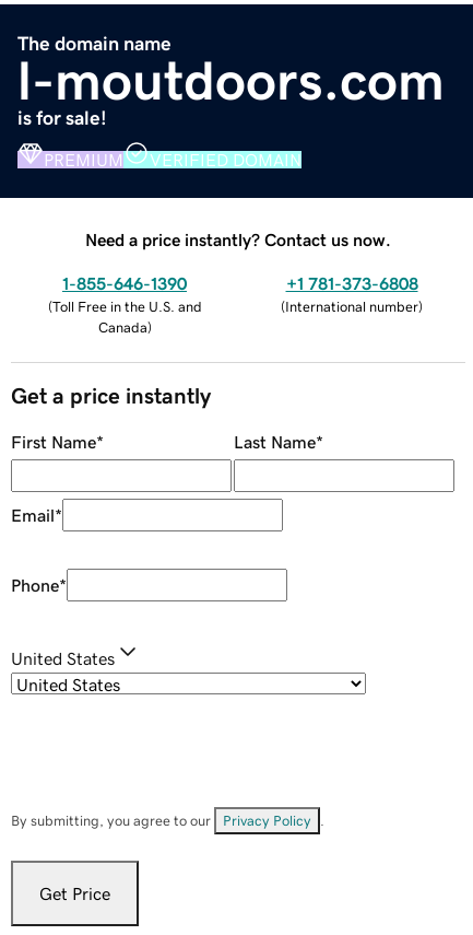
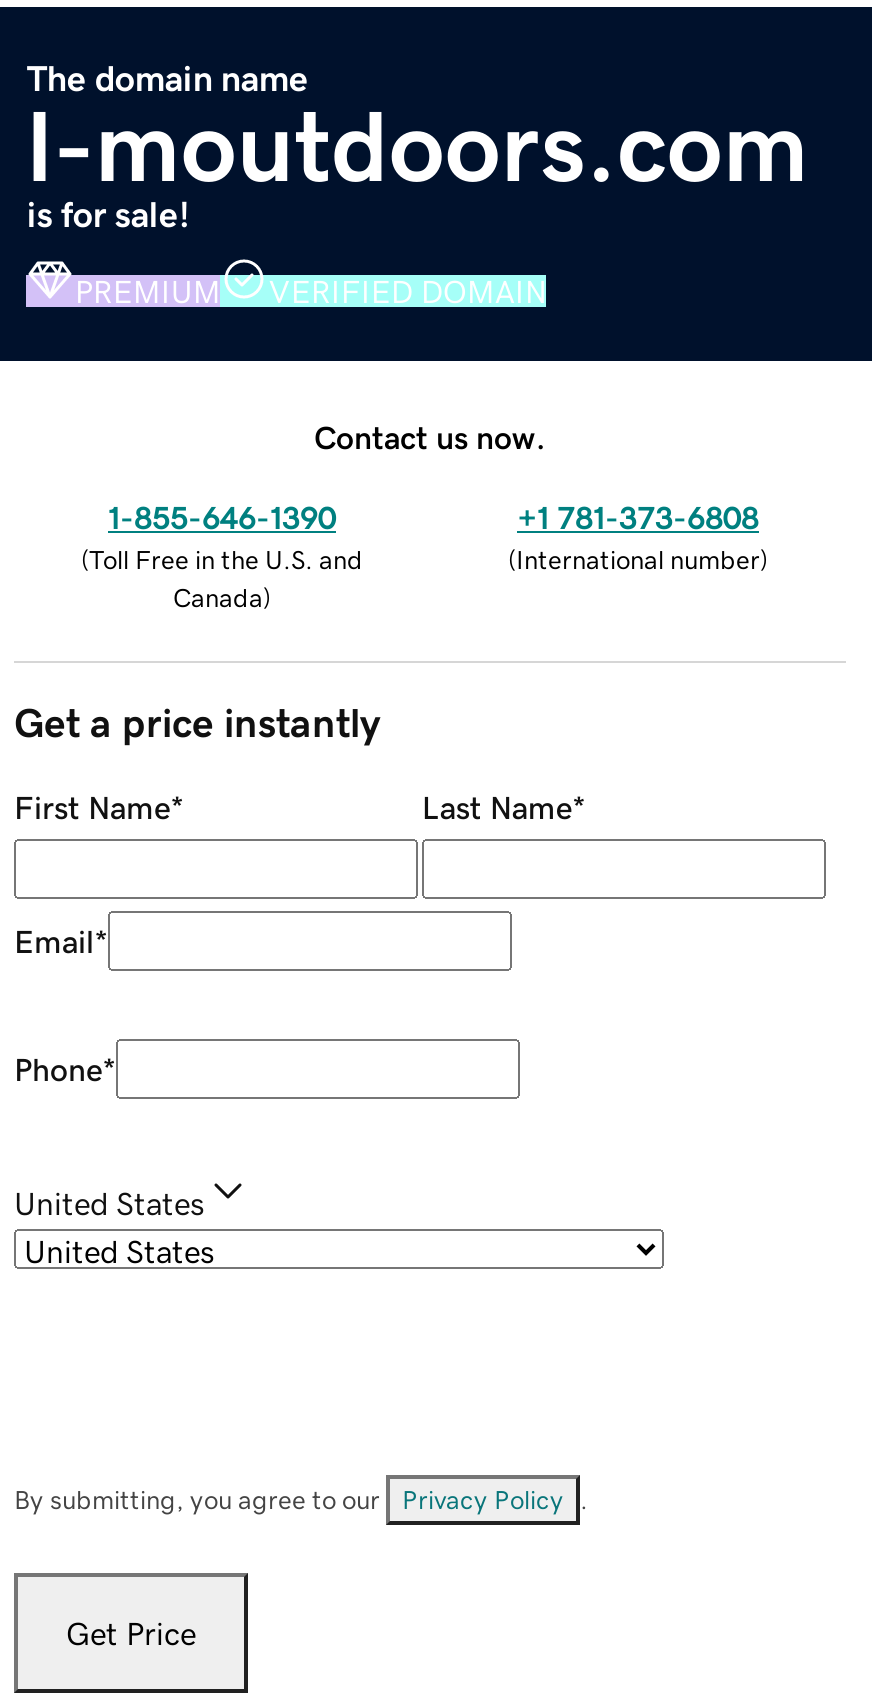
- Need a price instantly? Contact us now.
+ Contact us now.
